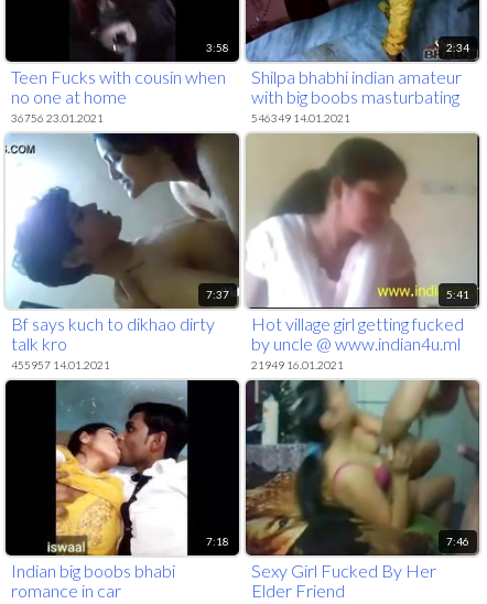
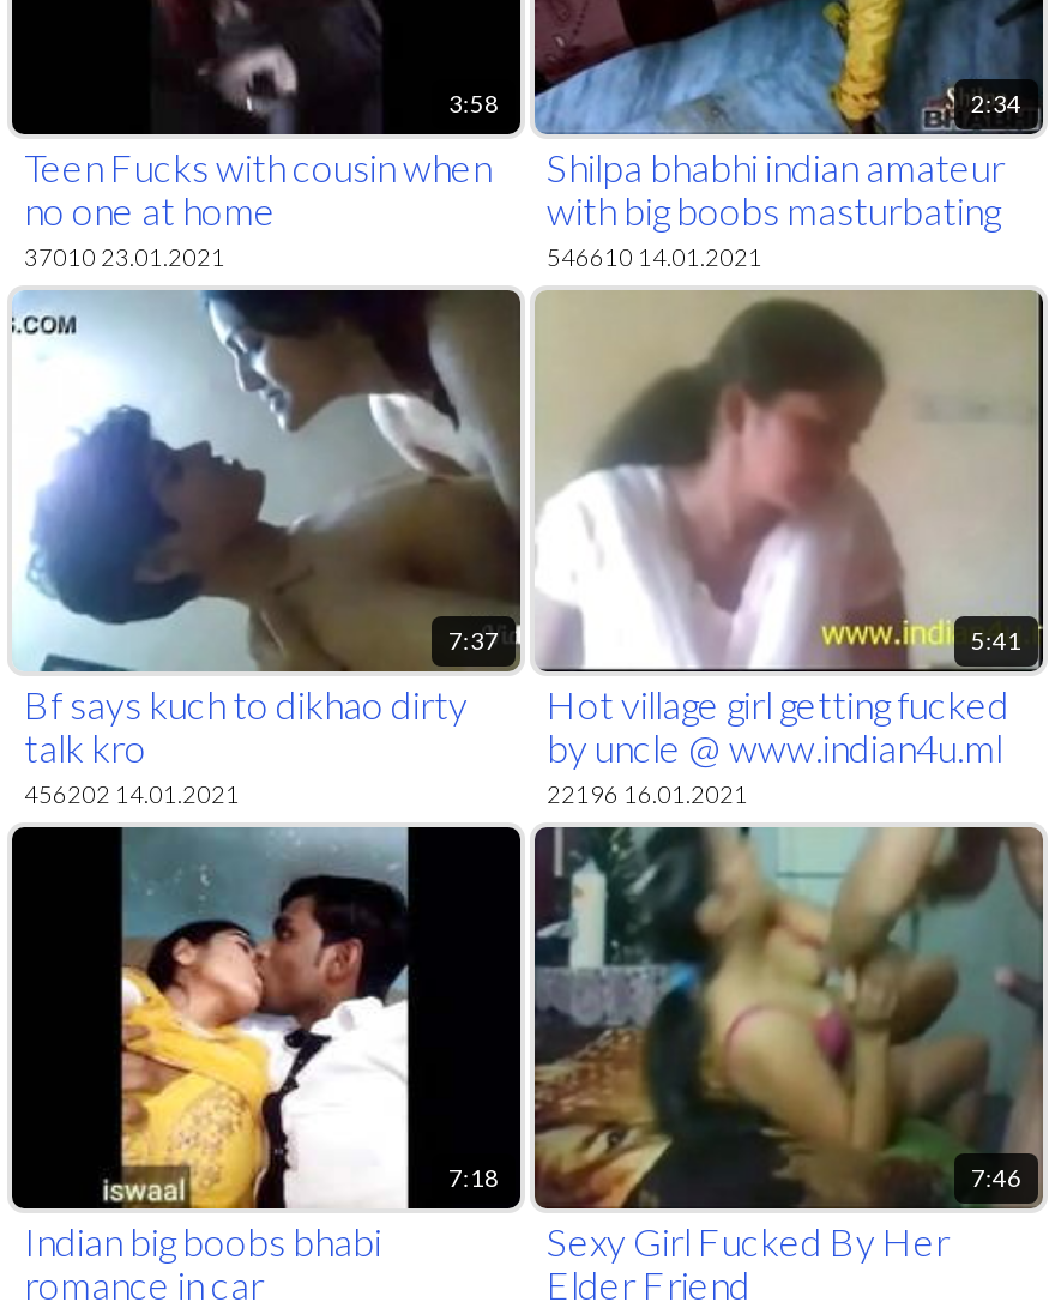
- 36756 23.01.2021
+ 37010 23.01.2021

- 546349 14.01.2021
+ 546610 14.01.2021

- 455957 14.01.2021
+ 456202 14.01.2021

- 21949 16.01.2021
+ 22196 16.01.2021
